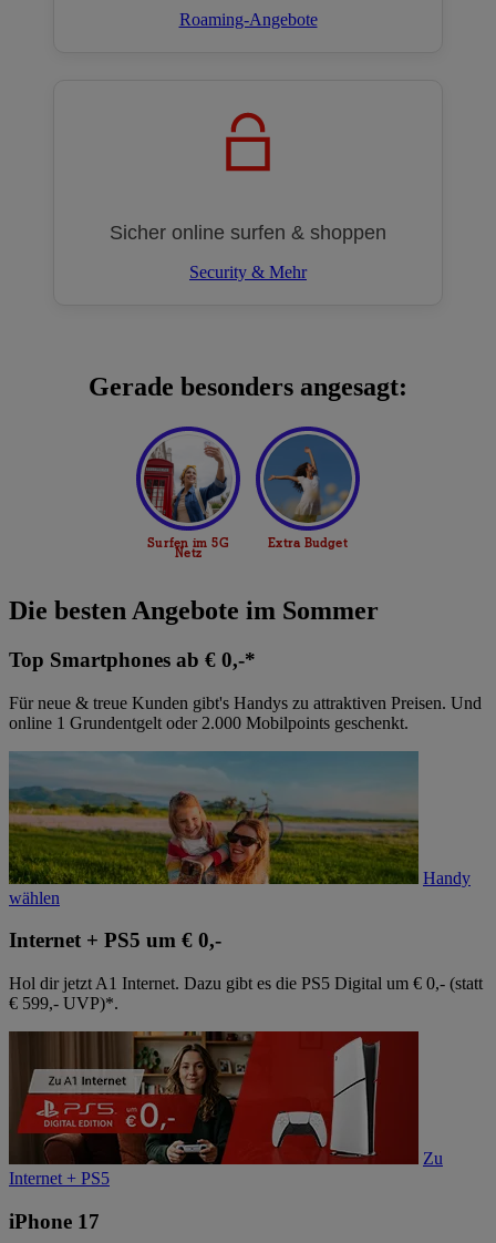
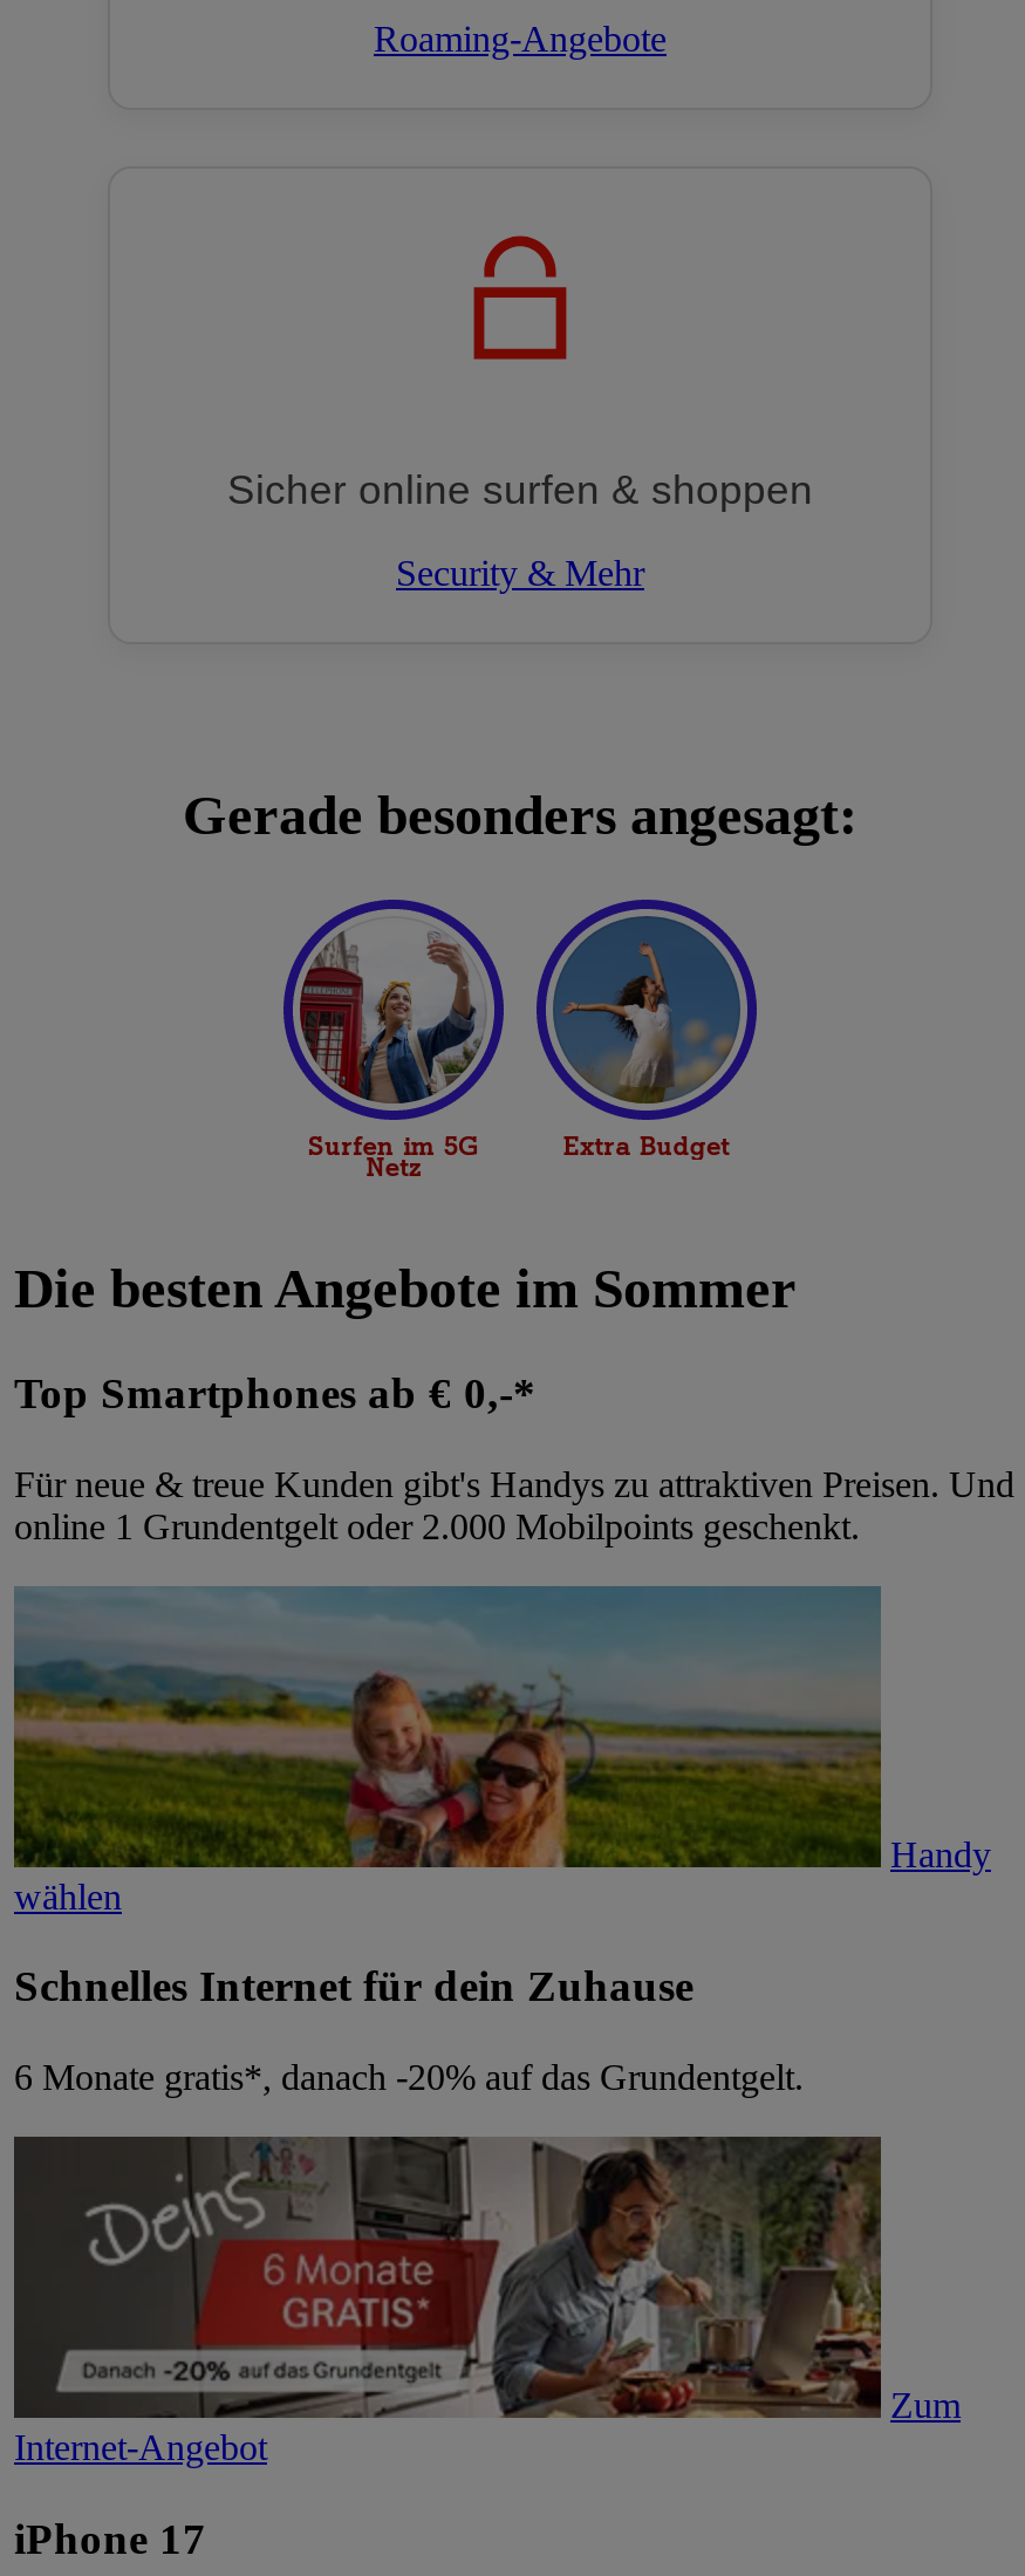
- Internet + PS5 um € 0,-
+ Schnelles Internet für dein Zuhause

- Hol dir jetzt A1 Internet. Dazu gibt es die PS5 Digital um € 0,- (statt
- € 599,- UVP)*.
+ 6 Monate gratis*, danach -20% auf das Grundentgelt.

- [image]
- Zu
- Internet + PS5
+ [image]
+ Zum
+ Internet-Angebot
